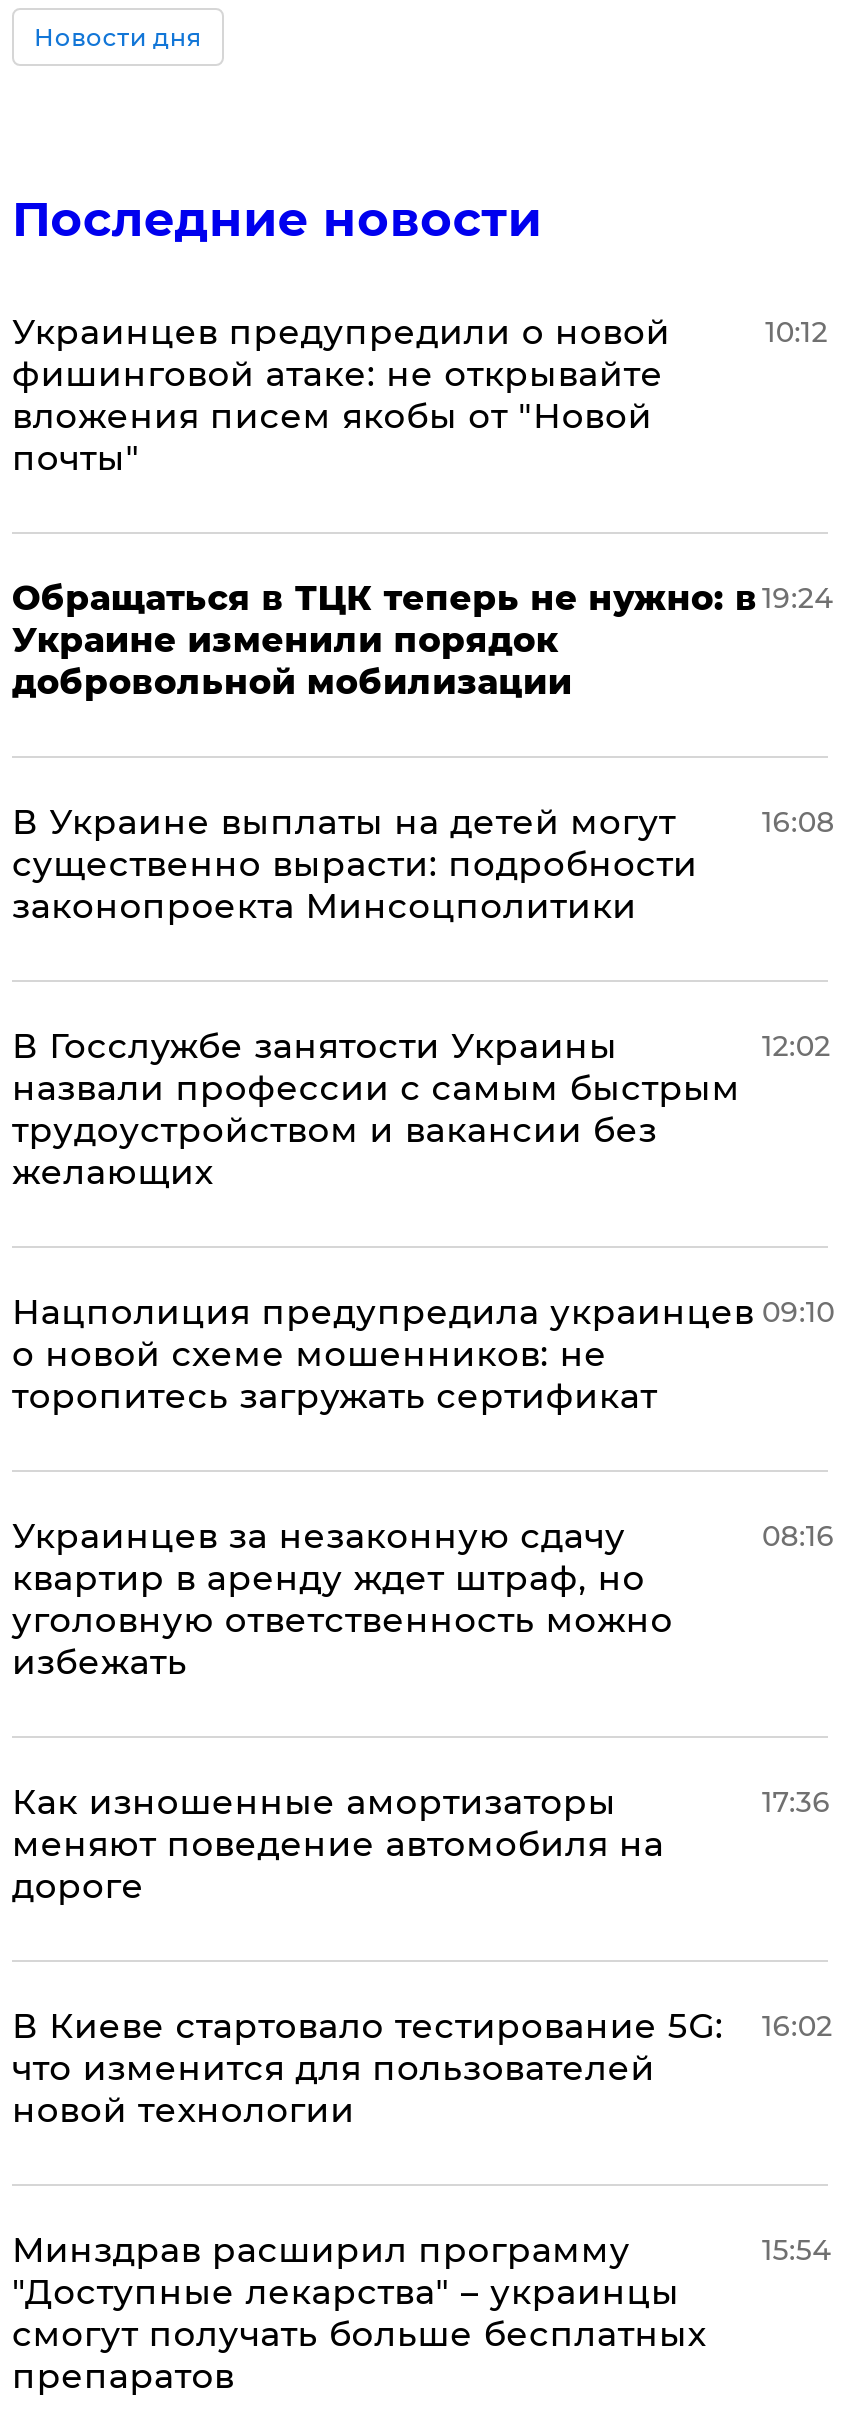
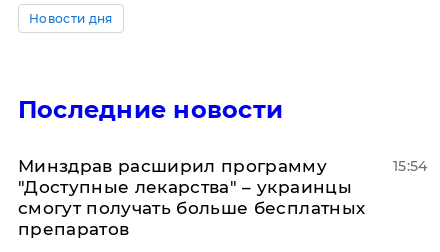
- Украинцев предупредили о новой
- фишинговой атаке: не открывайте
- вложения писем якобы от "Новой
- почты"

- 10:12

- Обращаться в ТЦК теперь не нужно: в
- Украине изменили порядок
- добровольной мобилизации

- 19:24

- В Украине выплаты на детей могут
- существенно вырасти: подробности
- законопроекта Минсоцполитики

- 16:08

- В Госслужбе занятости Украины
- назвали профессии с самым быстрым
- трудоустройством и вакансии без
- желающих

- 12:02

- Нацполиция предупредила украинцев
- о новой схеме мошенников: не
- торопитесь загружать сертификат

- 09:10

- Украинцев за незаконную сдачу
- квартир в аренду ждет штраф, но
- уголовную ответственность можно
- избежать

- 08:16

- Как изношенные амортизаторы
- меняют поведение автомобиля на
- дороге

- 17:36

- В Киеве стартовало тестирование 5G:
- что изменится для пользователей
- новой технологии

- 16:02
